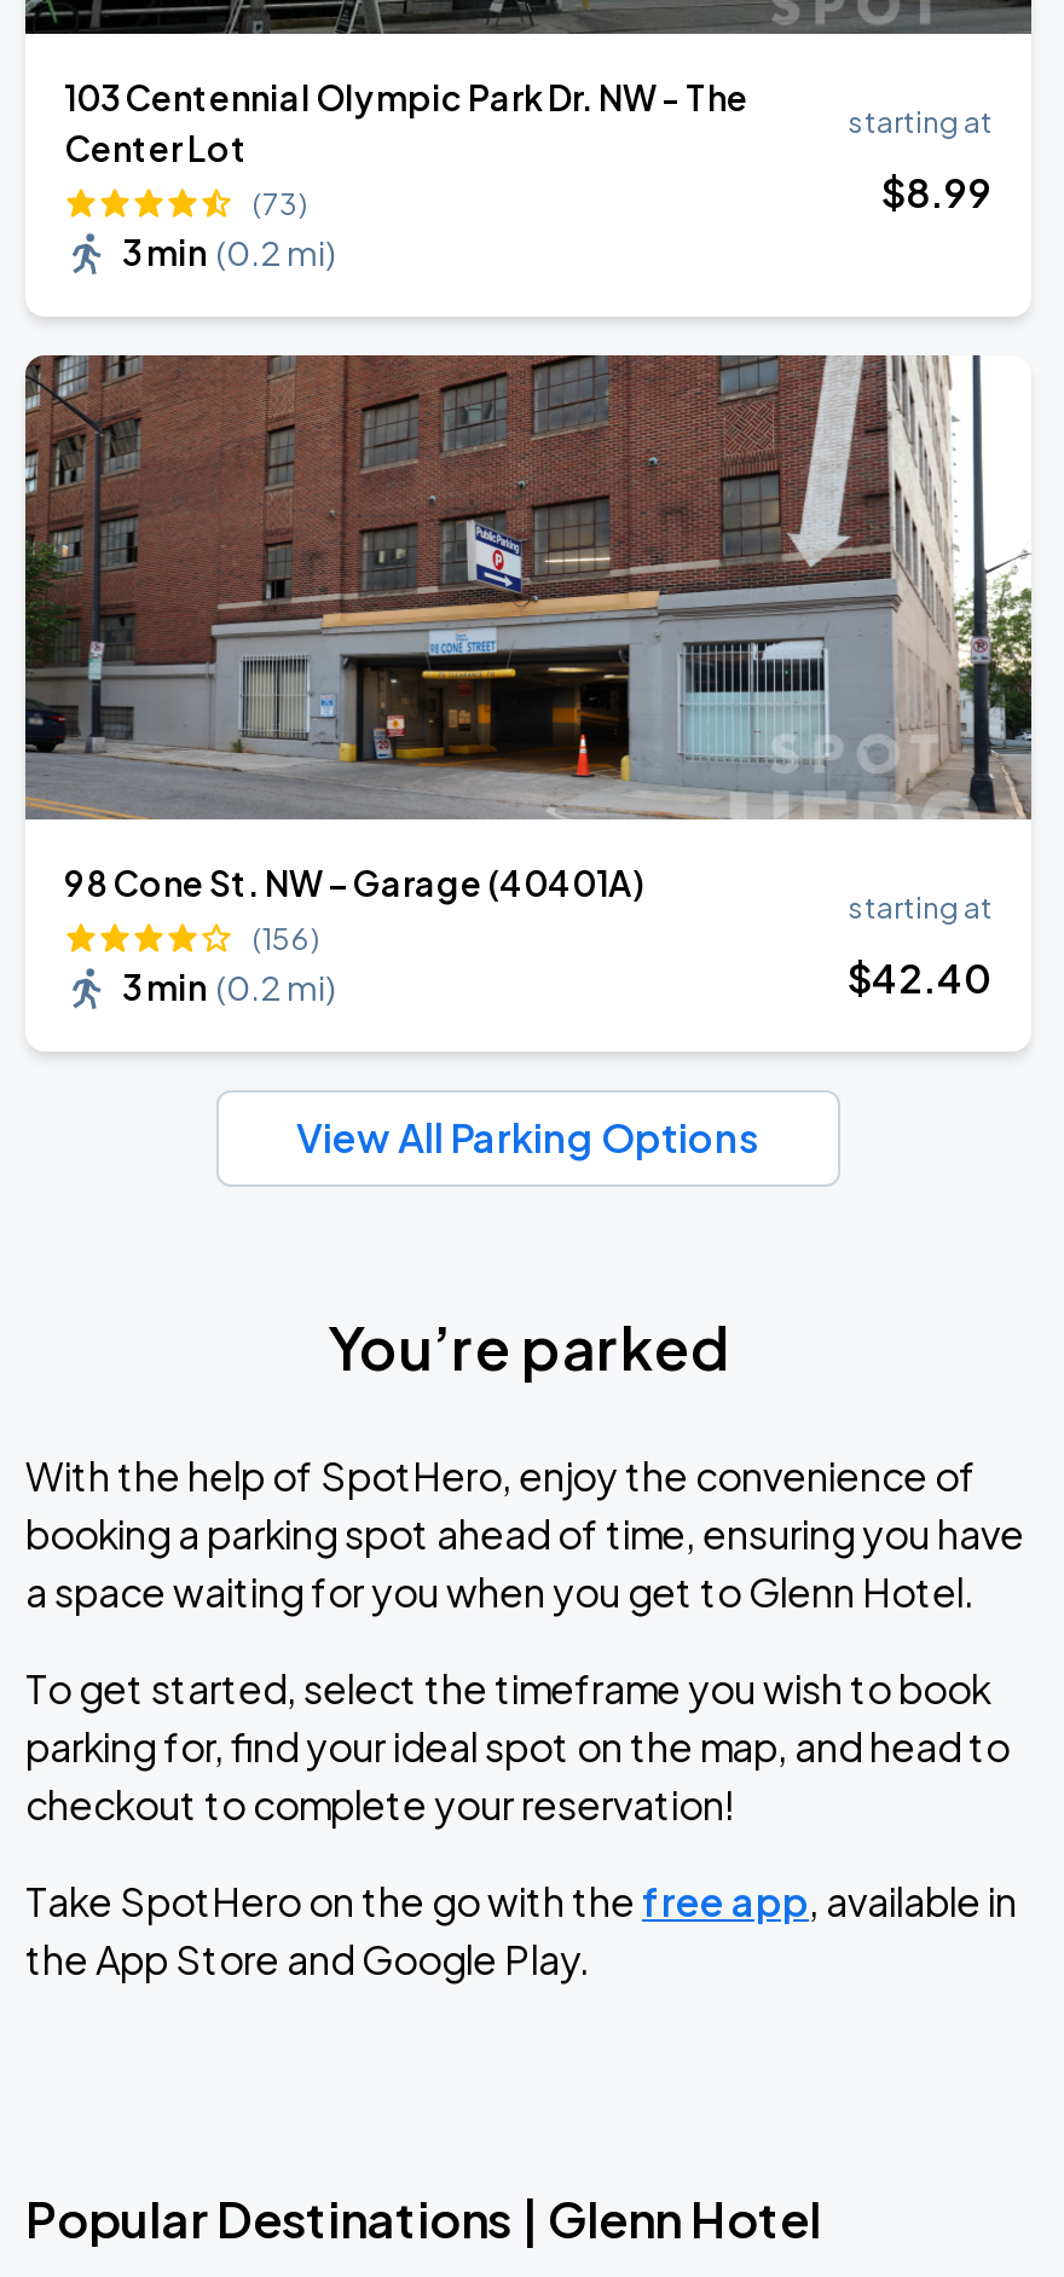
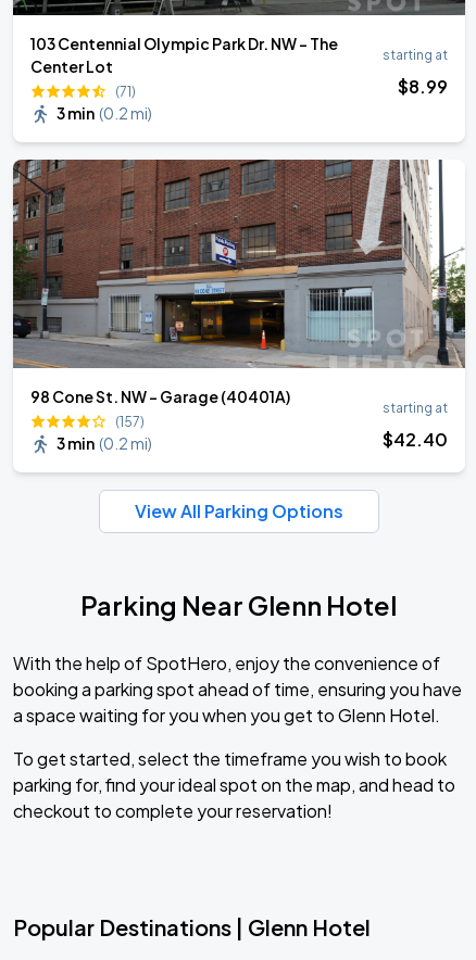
- (73)
+ (71)

- (156)
+ (157)

- You’re parked
+ Parking Near Glenn Hotel

- Take SpotHero on the go with the free app, available in
- the App Store and Google Play.
